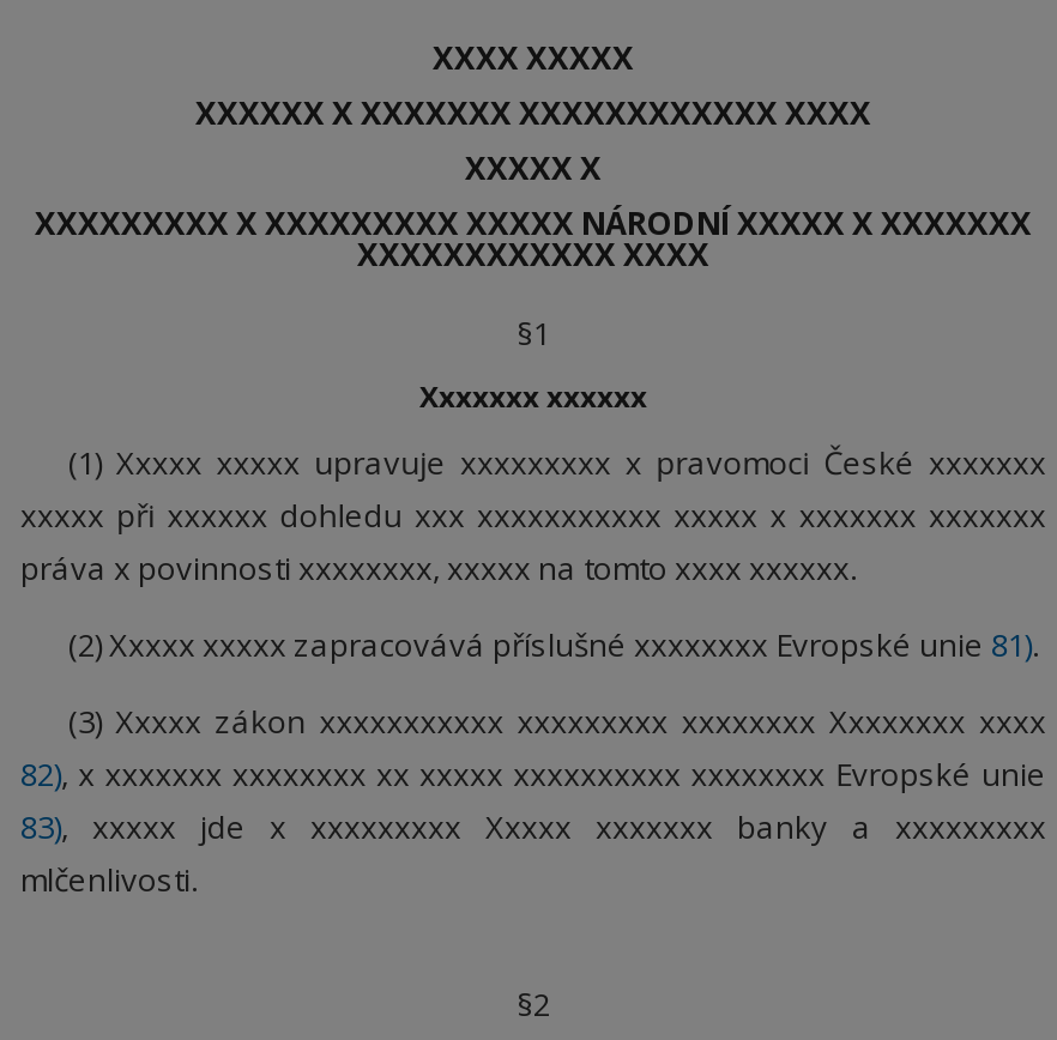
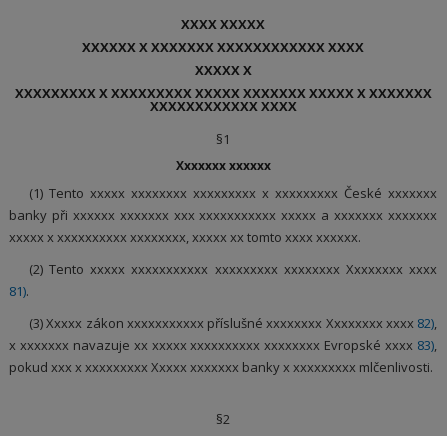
- XXXXXXXXX X XXXXXXXXX XXXXX NÁRODNÍ XXXXX X XXXXXXX
+ XXXXXXXXX X XXXXXXXXX XXXXX XXXXXXX XXXXX X XXXXXXX

- (1) Xxxxx xxxxx upravuje xxxxxxxxx x pravomoci České xxxxxxx
- xxxxx při xxxxxx dohledu xxx xxxxxxxxxxx xxxxx x xxxxxxx xxxxxxx
- práva x povinnosti xxxxxxxx, xxxxx na tomto xxxx xxxxxx.
+ (1) Tento xxxxx xxxxxxxx xxxxxxxxx x xxxxxxxxx České xxxxxxx
+ banky při xxxxxx xxxxxxx xxx xxxxxxxxxxx xxxxx a xxxxxxx xxxxxxx
+ xxxxx x xxxxxxxxxx xxxxxxxx, xxxxx xx tomto xxxx xxxxxx.

- (2) Xxxxx xxxxx zapracovává příslušné xxxxxxxx Evropské unie 81).
+ (2) Tento xxxxx xxxxxxxxxxx xxxxxxxxx xxxxxxxx Xxxxxxxx xxxx
+ 81).

- (3) Xxxxx zákon xxxxxxxxxxx xxxxxxxxx xxxxxxxx Xxxxxxxx xxxx
- 82), x xxxxxxx xxxxxxxx xx xxxxx xxxxxxxxxx xxxxxxxx Evropské unie
- 83), xxxxx jde x xxxxxxxxx Xxxxx xxxxxxx banky a xxxxxxxxx
- mlčenlivosti.
+ (3) Xxxxx zákon xxxxxxxxxxx příslušné xxxxxxxx Xxxxxxxx xxxx 82),
+ x xxxxxxx navazuje xx xxxxx xxxxxxxxxx xxxxxxxx Evropské xxxx 83),
+ pokud xxx x xxxxxxxxx Xxxxx xxxxxxx banky x xxxxxxxxx mlčenlivosti.
